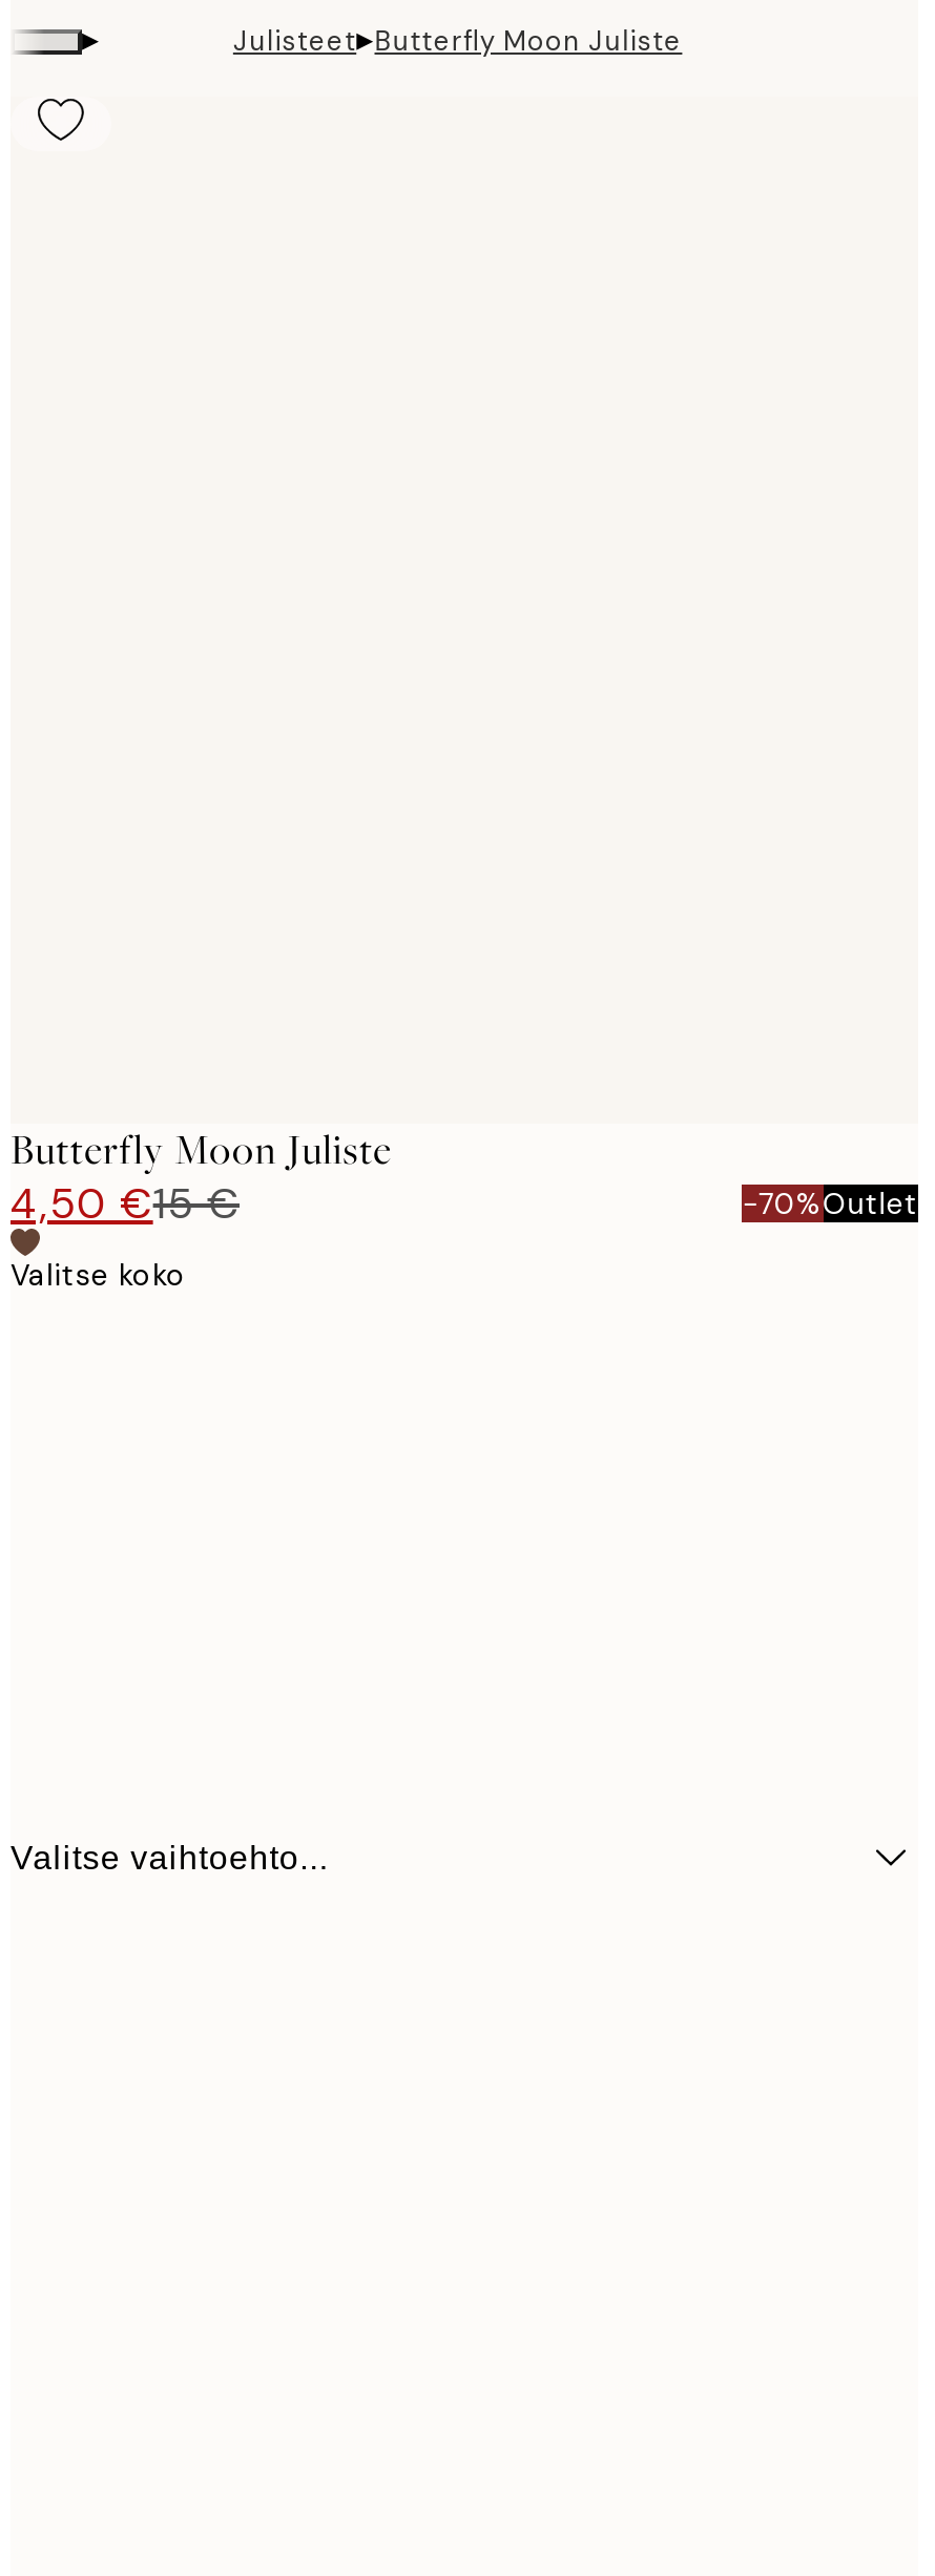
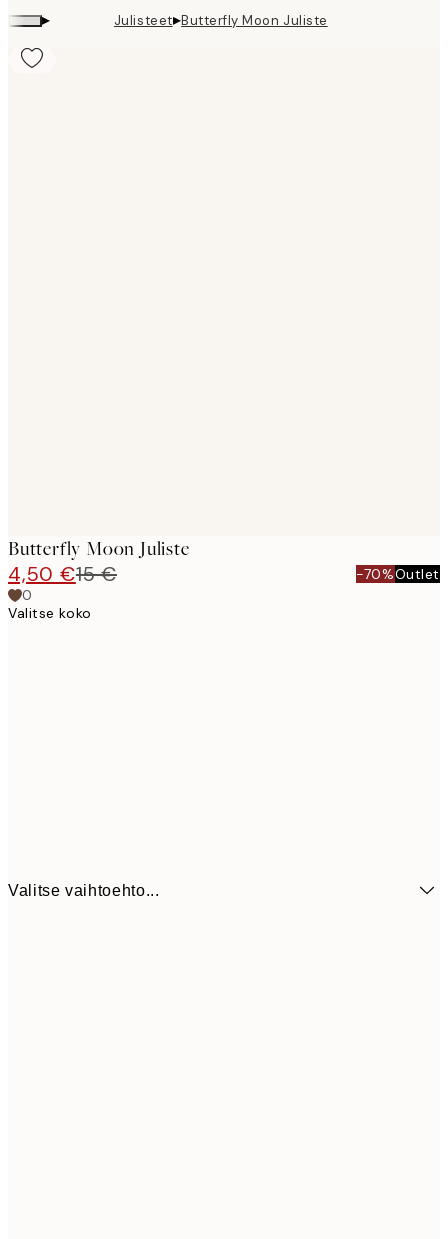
+ 0
